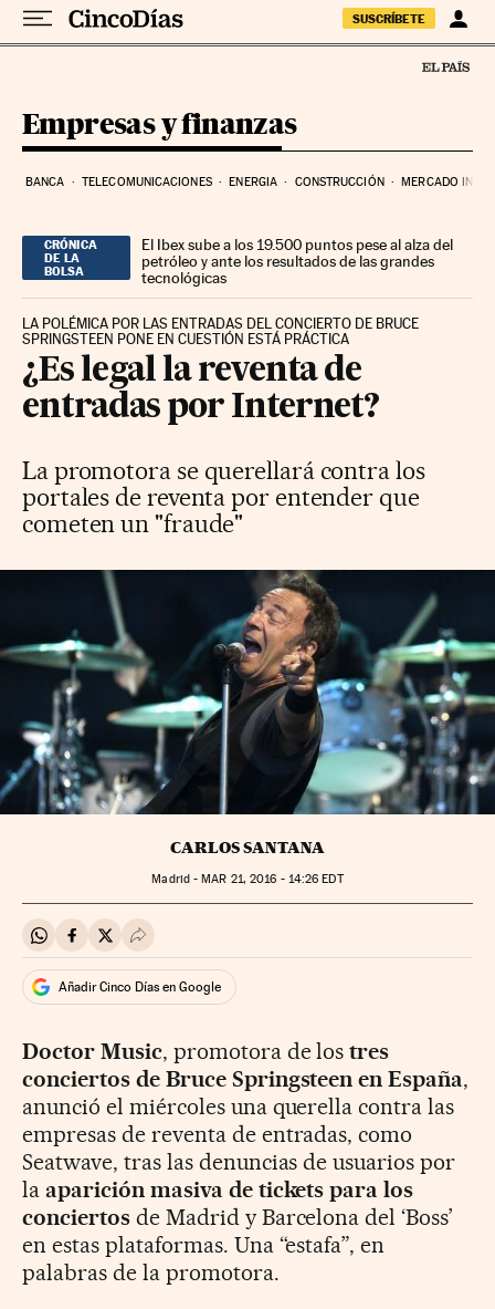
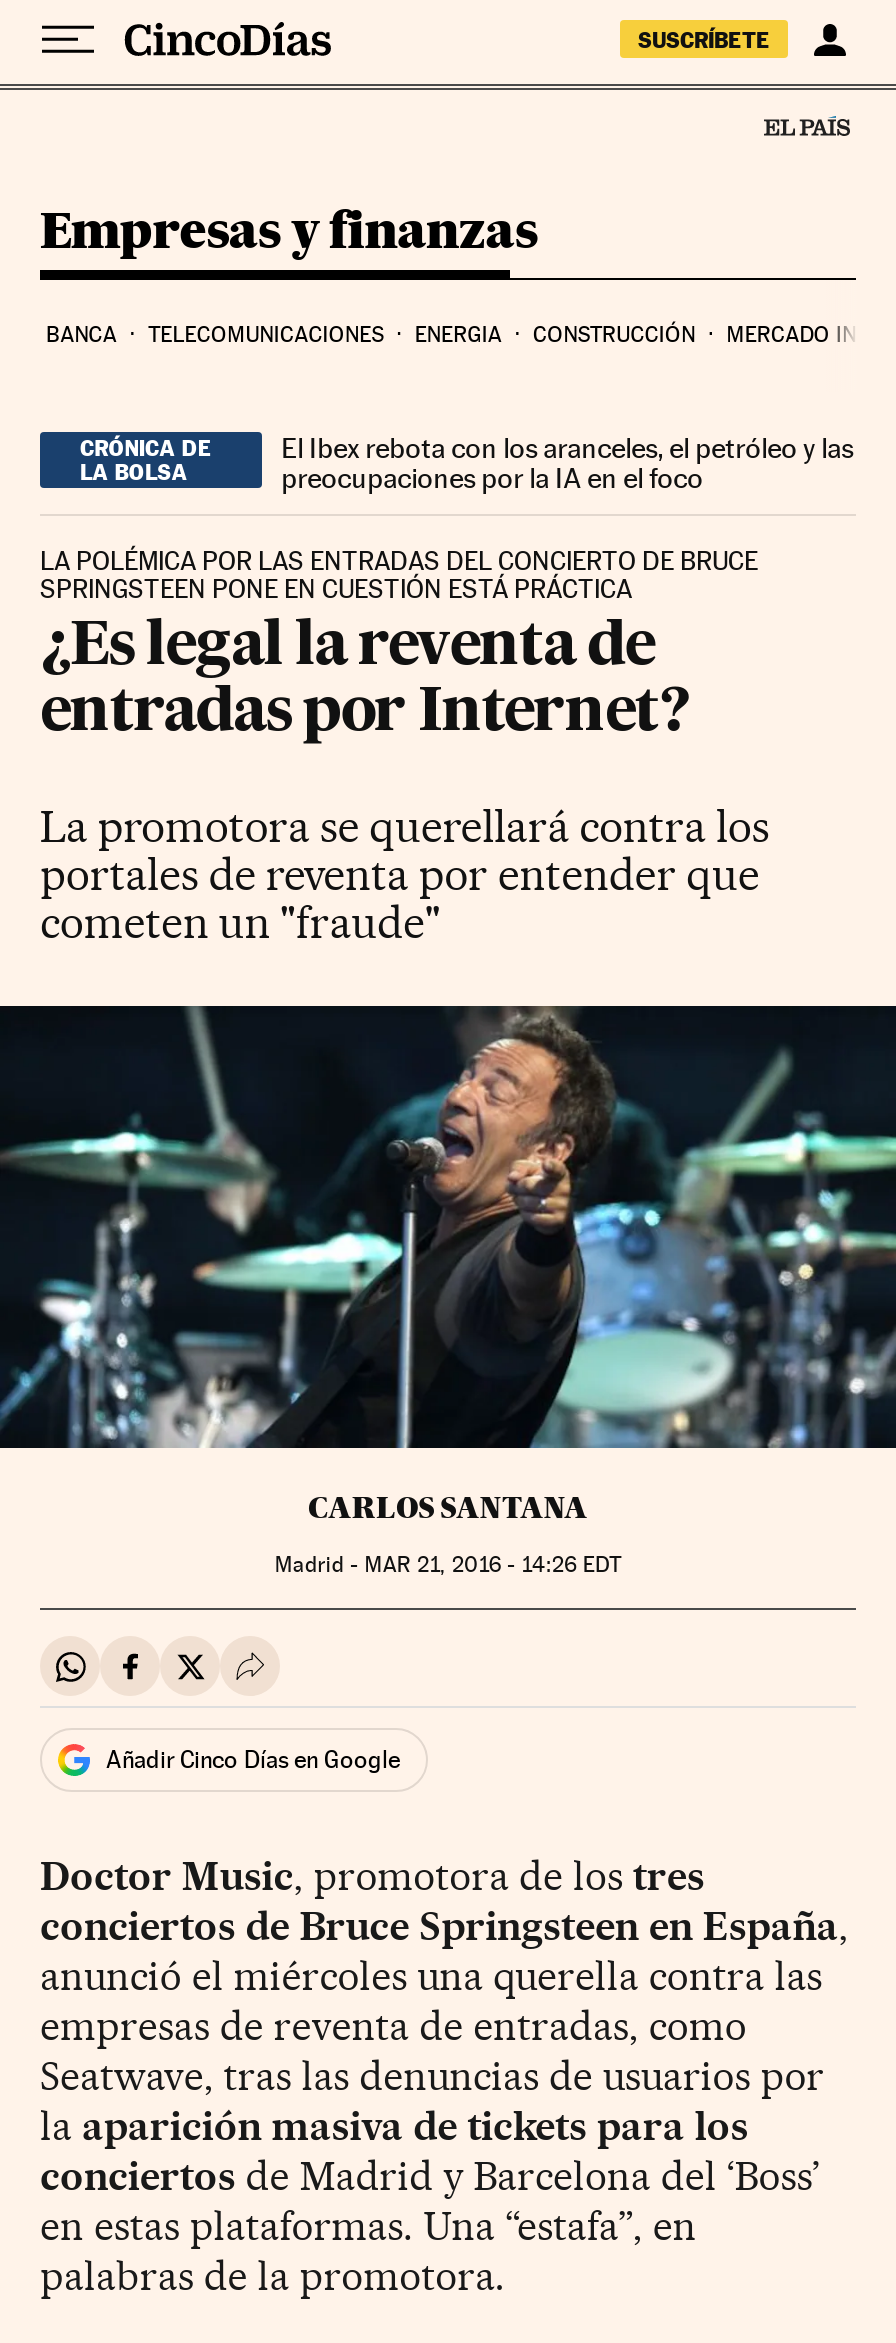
- El Ibex sube a los 19.500 puntos pese al alza del
- petróleo y ante los resultados de las grandes
- tecnológicas
+ El Ibex rebota con los aranceles, el petróleo y las
+ preocupaciones por la IA en el foco
